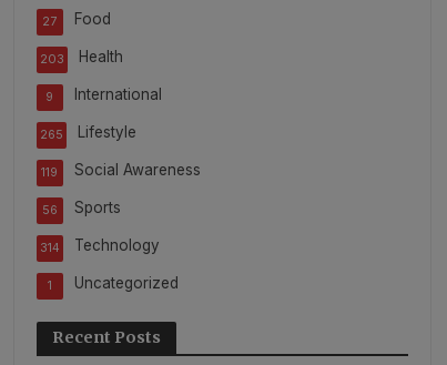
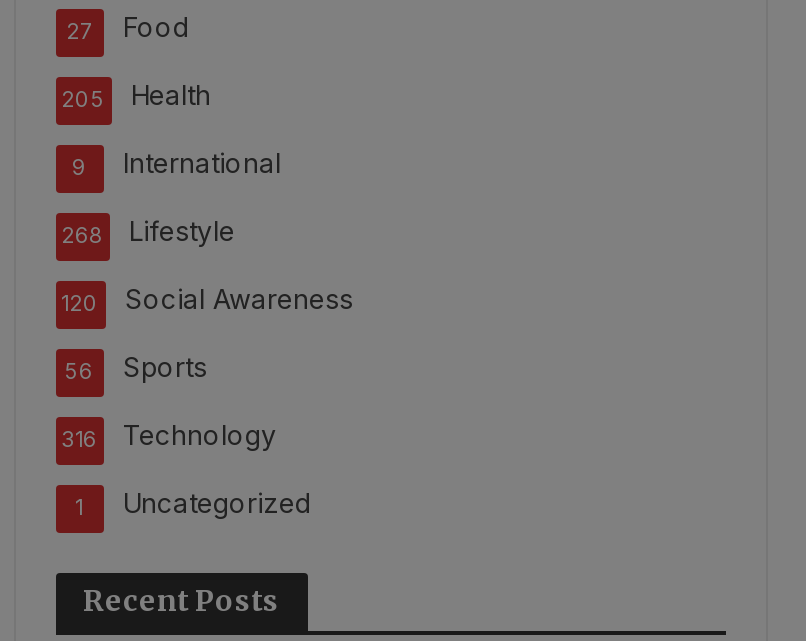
- 203 Health
+ 205 Health

- 265 Lifestyle
+ 268 Lifestyle

- 119 Social Awareness
+ 120 Social Awareness

- 314 Technology
+ 316 Technology
